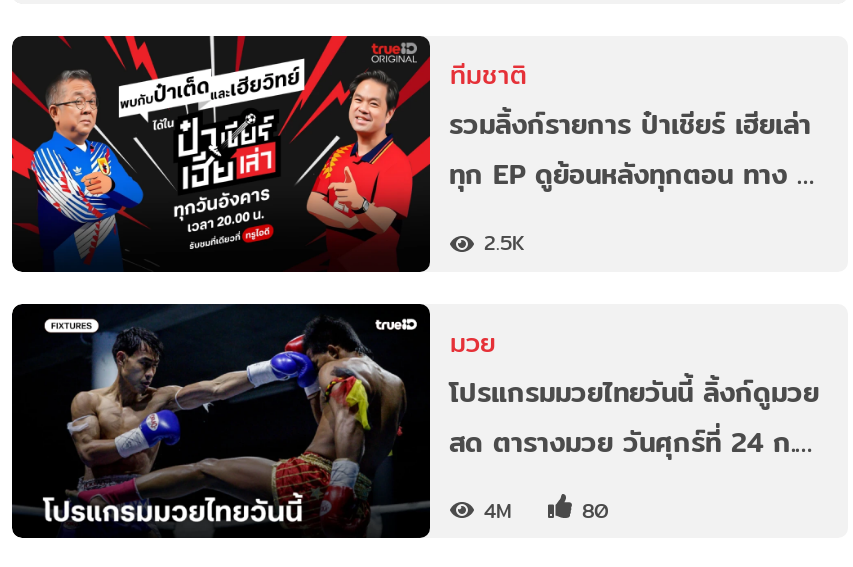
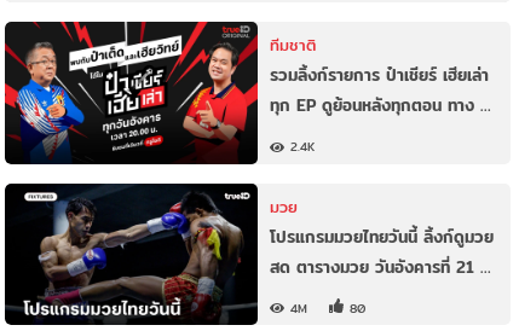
- 2.5K
+ 2.4K

- สด ตารางมวย วันศุกร์ที่ 24 ก.…
+ สด ตารางมวย วันอังคารที่ 21 …
